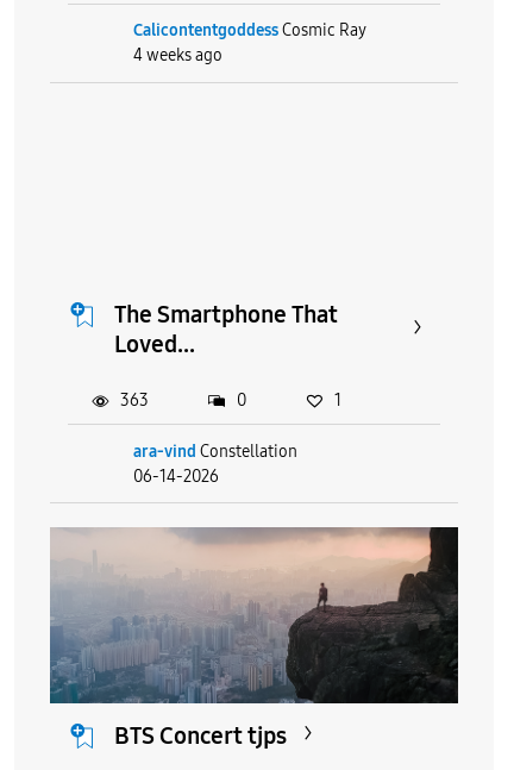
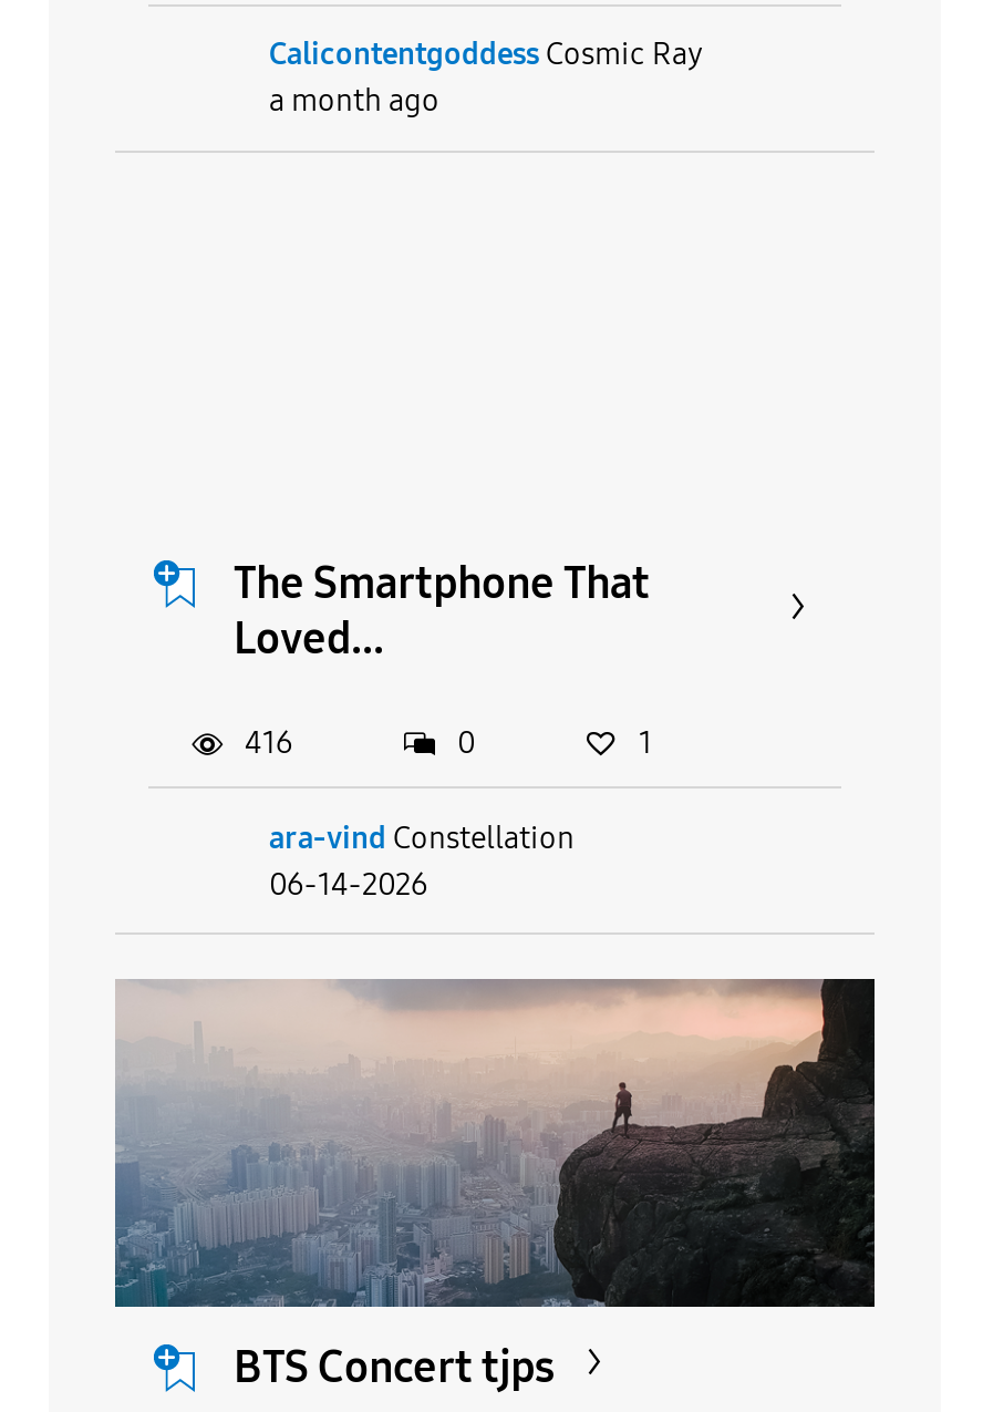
- 4 weeks ago
+ a month ago

- 363
+ 416
